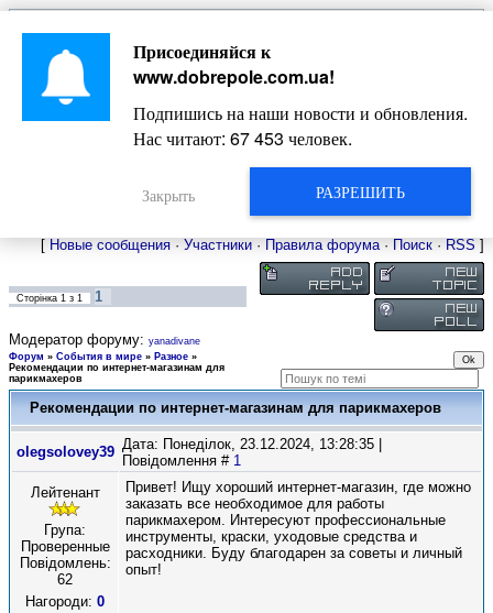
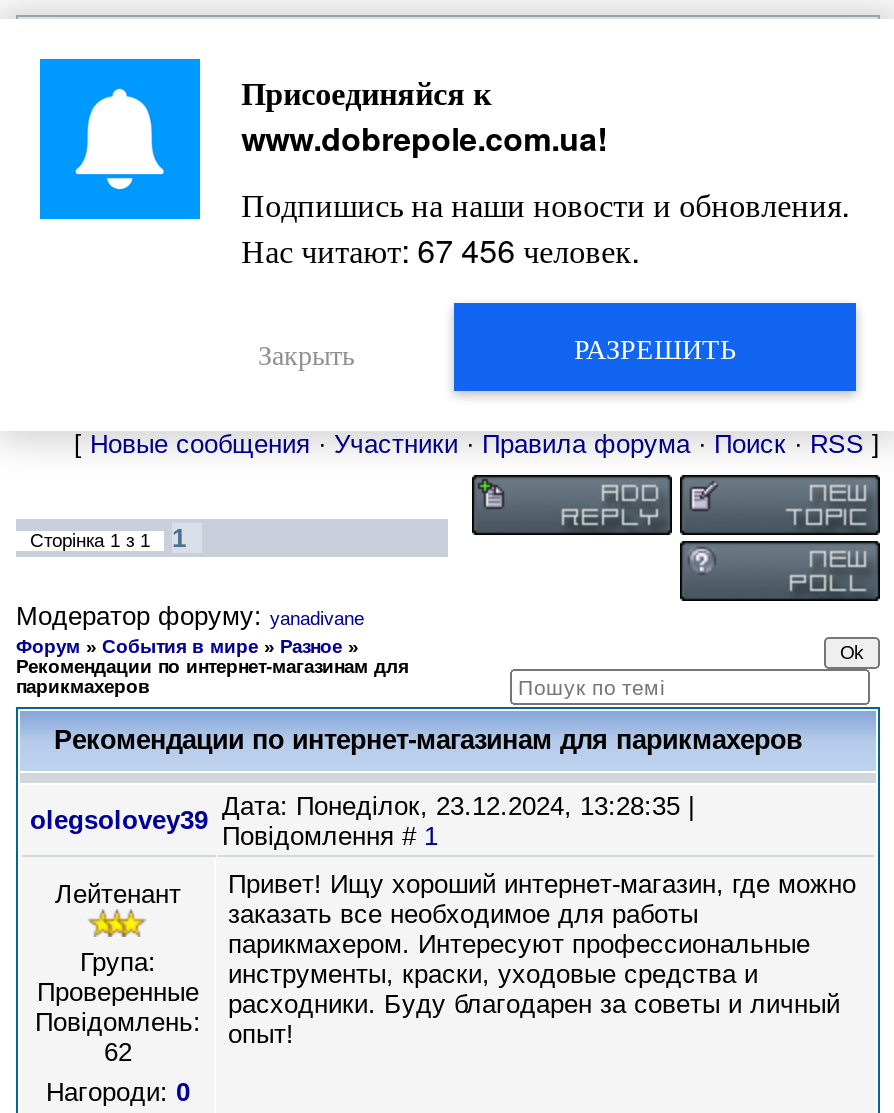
- Нас читают: 67 453 человек.
+ Нас читают: 67 456 человек.
